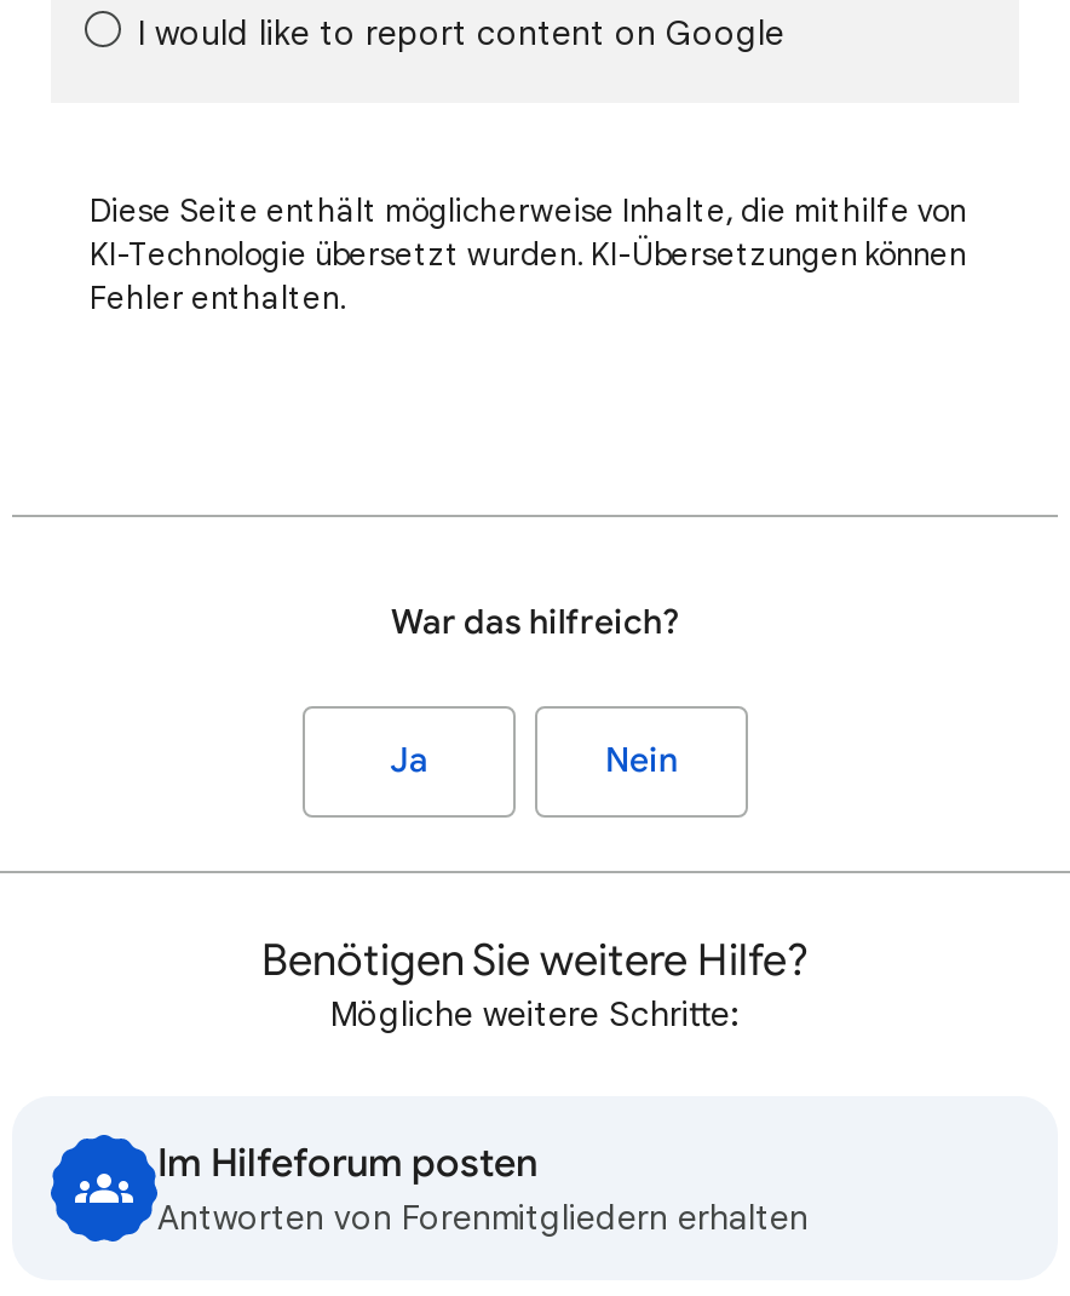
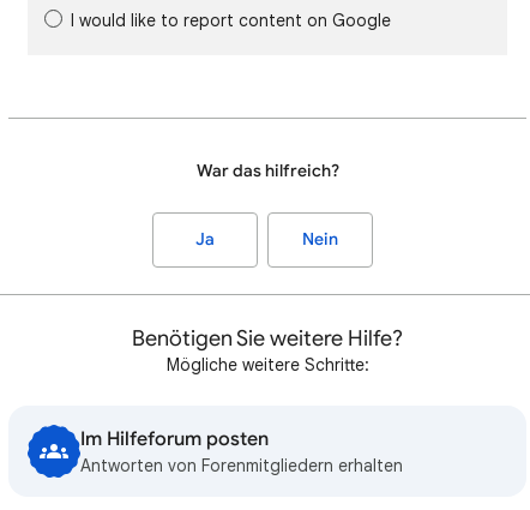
- Diese Seite enthält möglicherweise Inhalte, die mithilfe von
- KI-Technologie übersetzt wurden. KI-Übersetzungen können
- Fehler enthalten.
